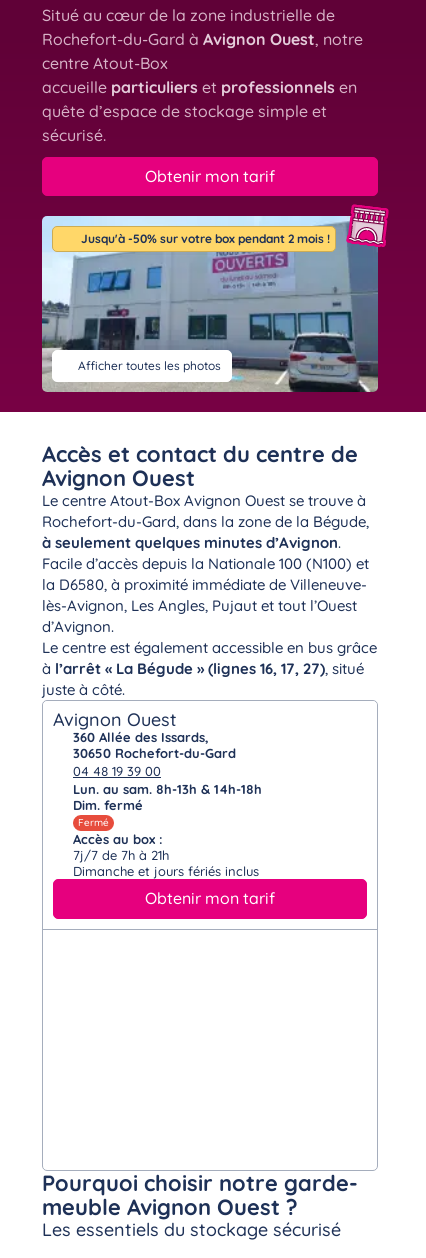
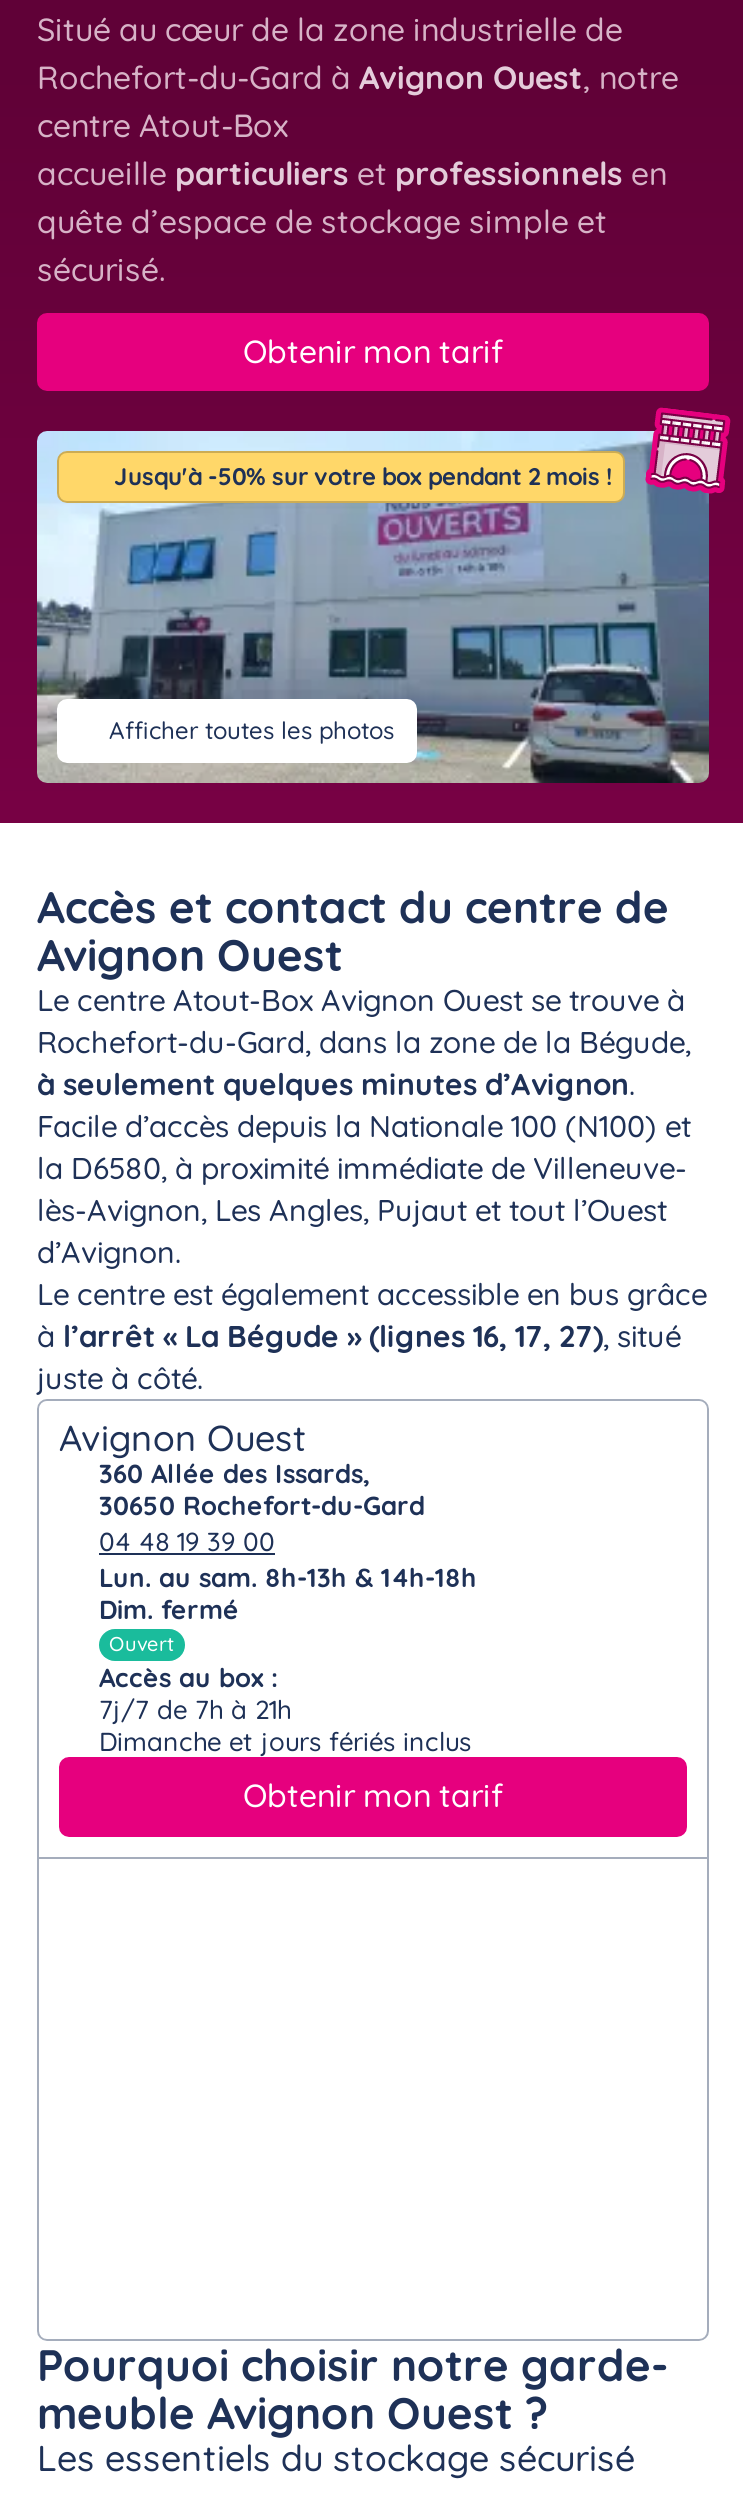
- Fermé
+ Ouvert
